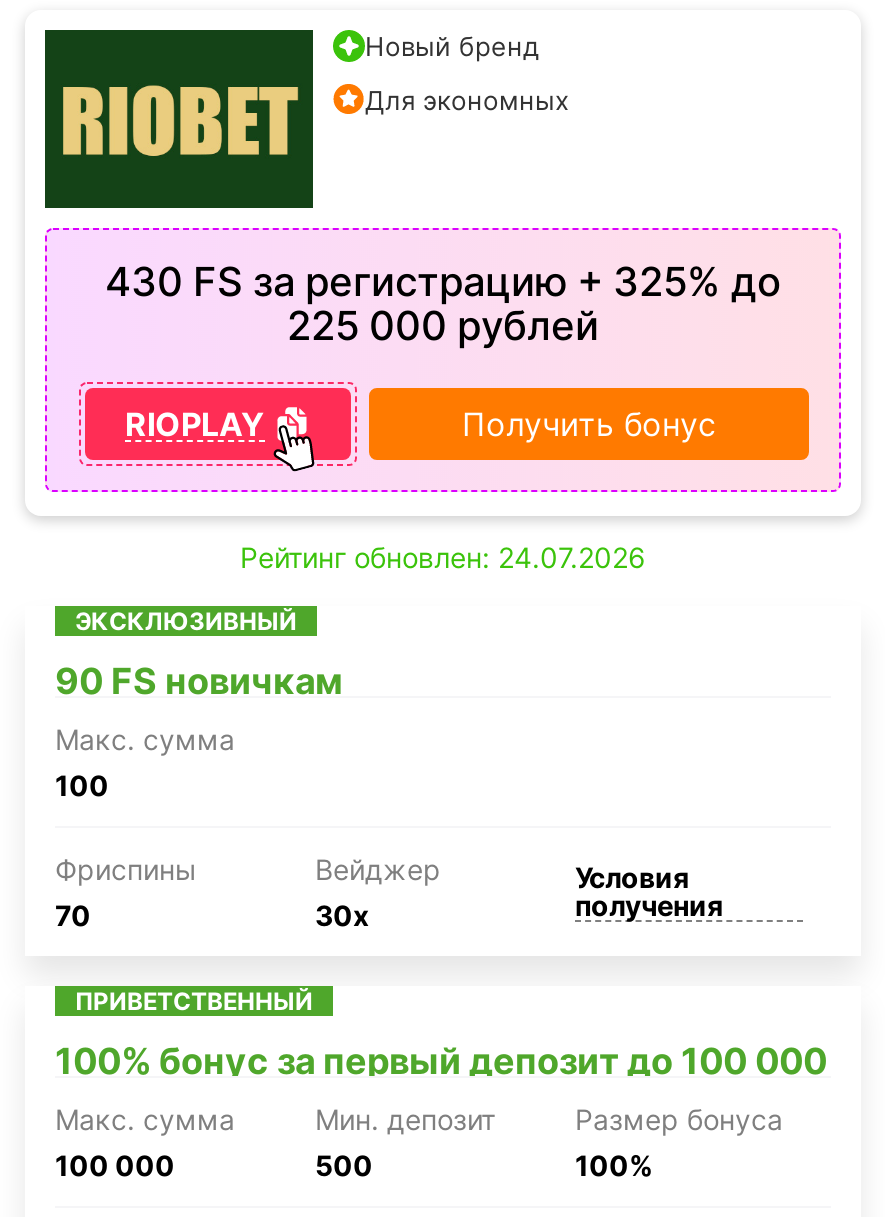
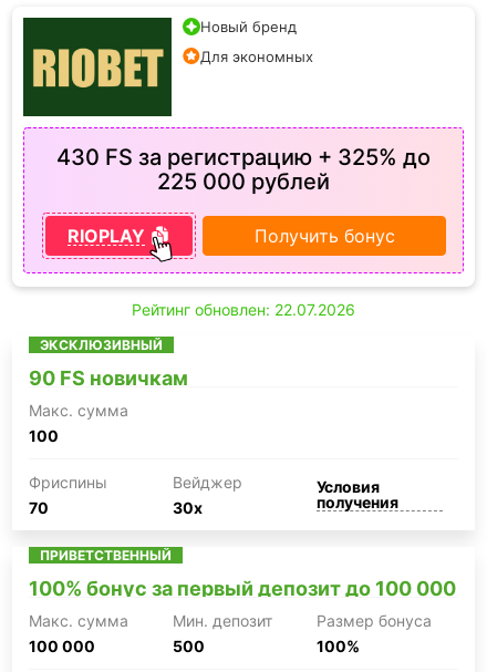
- Рейтинг обновлен: 24.07.2026
+ Рейтинг обновлен: 22.07.2026
